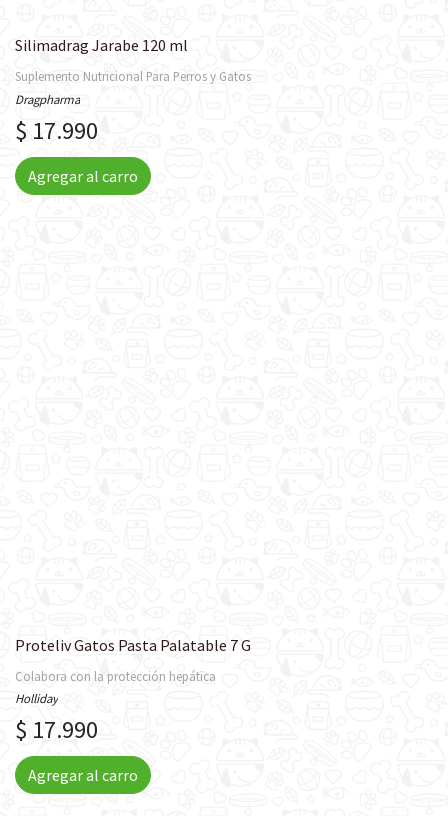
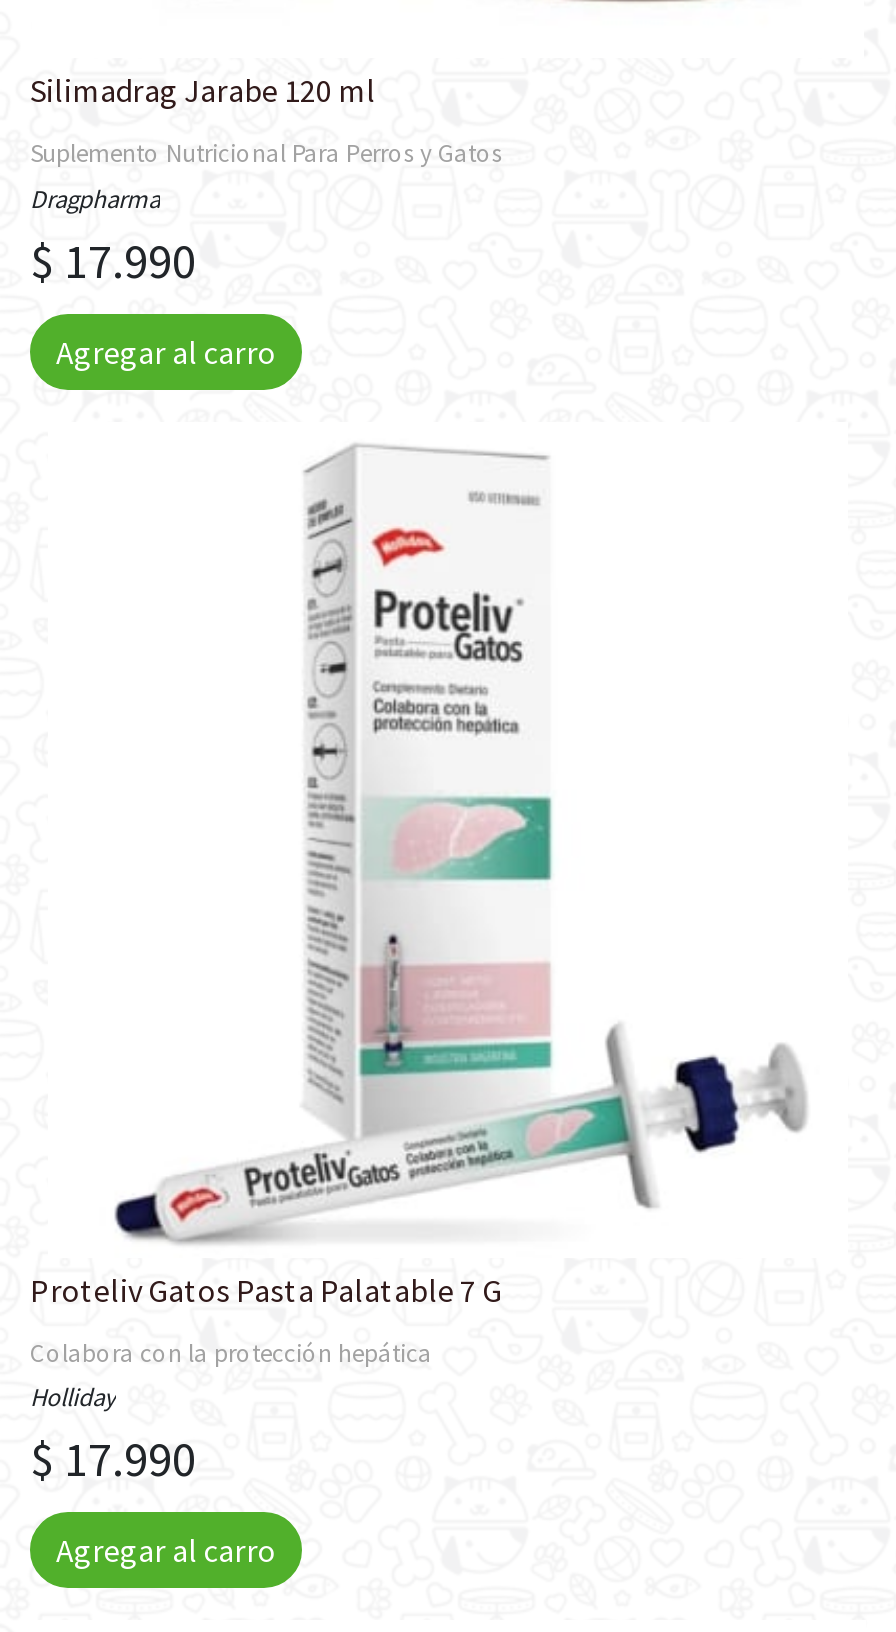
+ [image]
